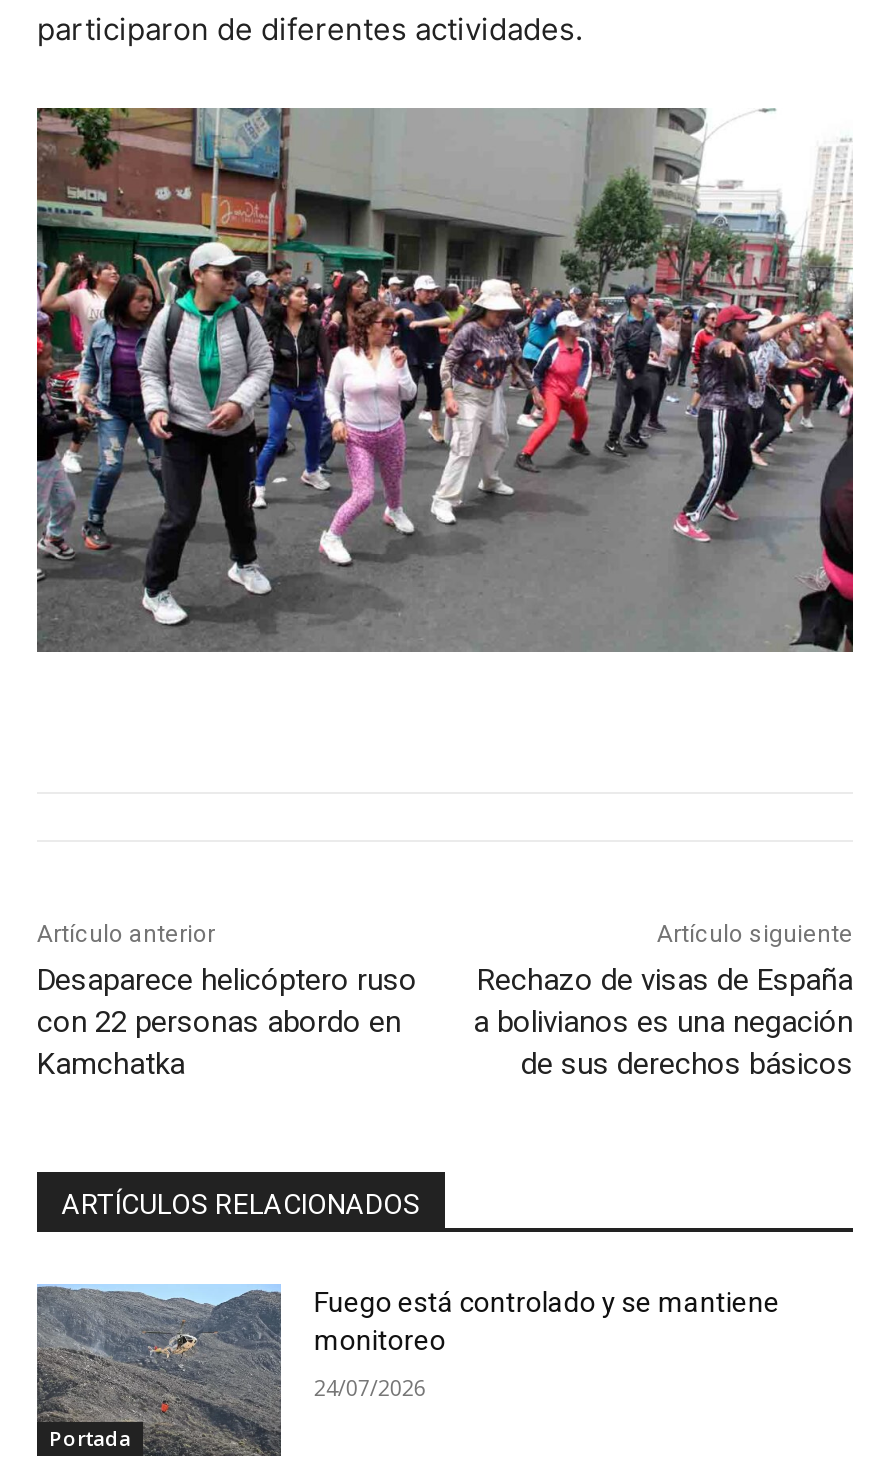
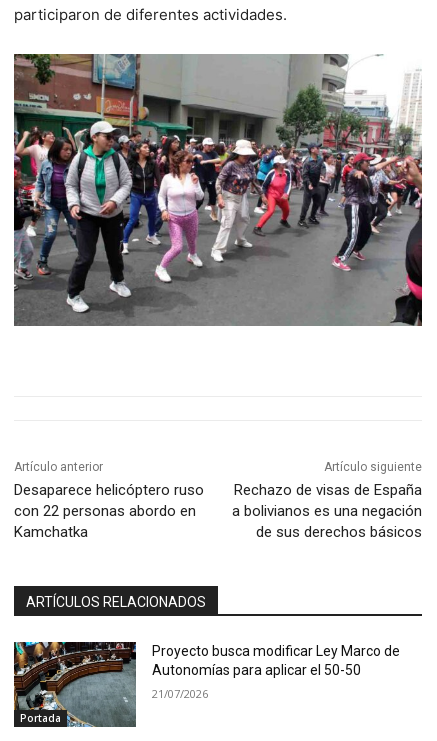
- [image]
- Fuego está controlado y se mantiene
- monitoreo
+ [image]
+ Proyecto busca modificar Ley Marco de
+ Autonomías para aplicar el 50-50

- 24/07/2026
+ 21/07/2026
